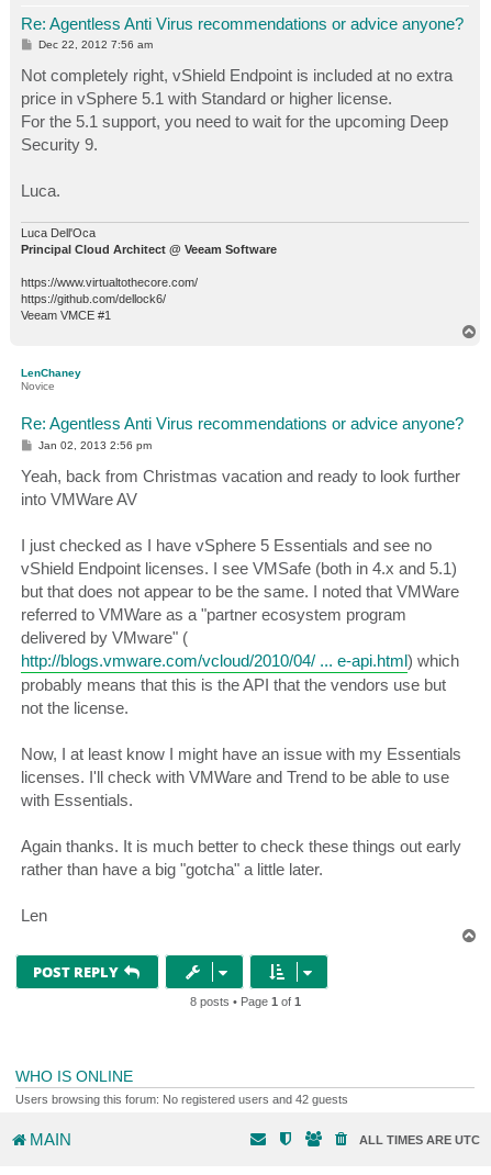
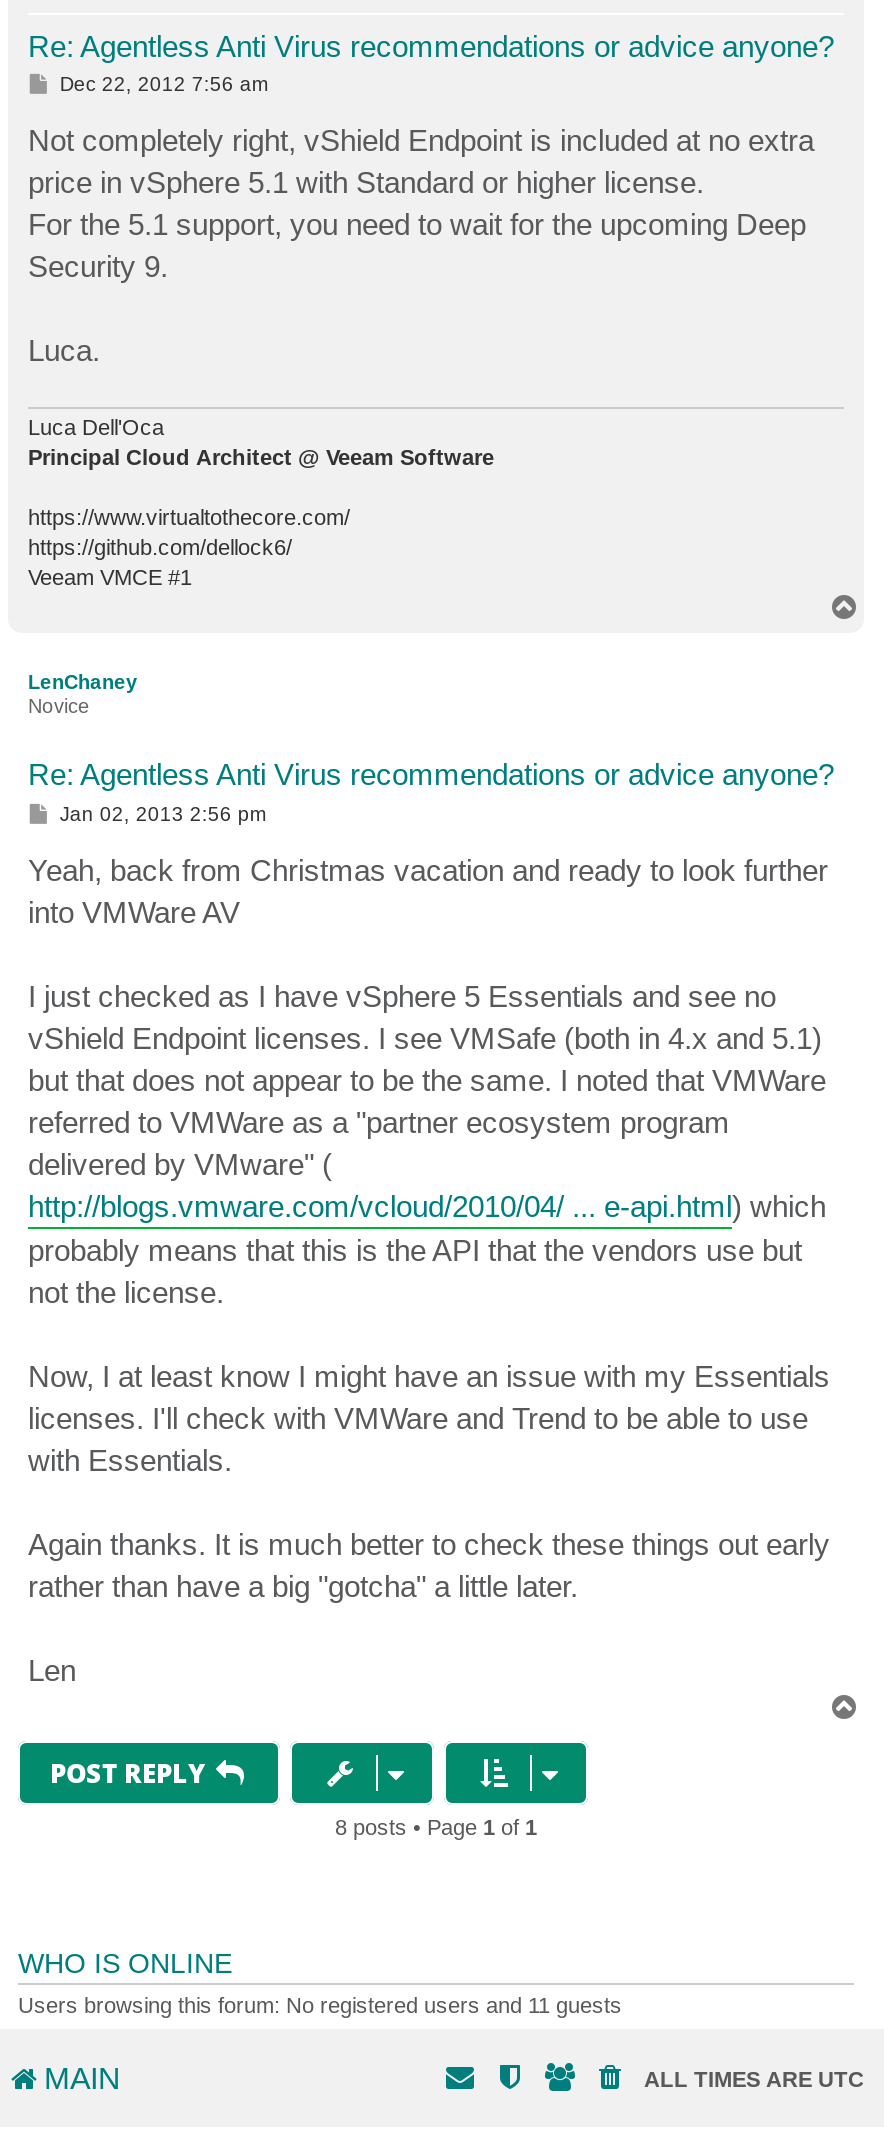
- Users browsing this forum: No registered users and 42 guests
+ Users browsing this forum: No registered users and 11 guests
